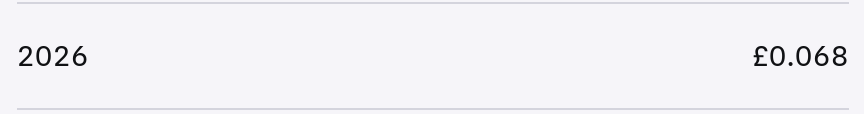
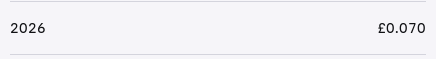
- £0.068
+ £0.070
